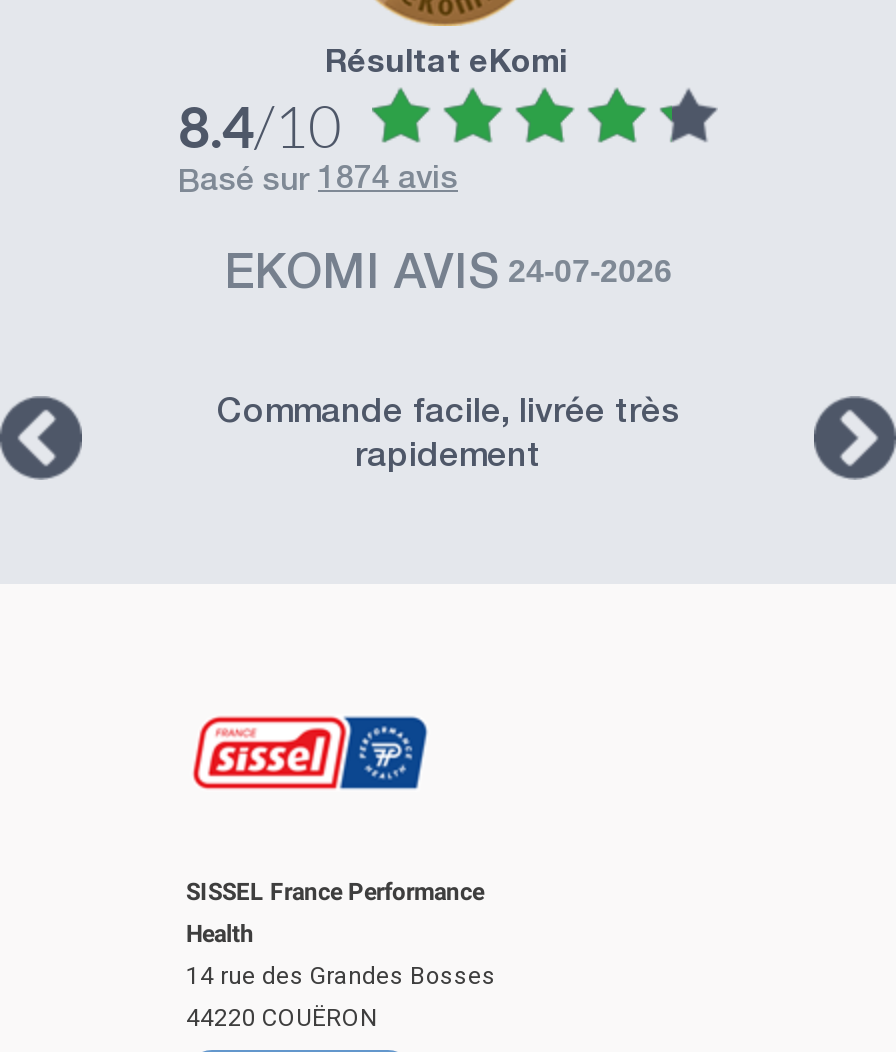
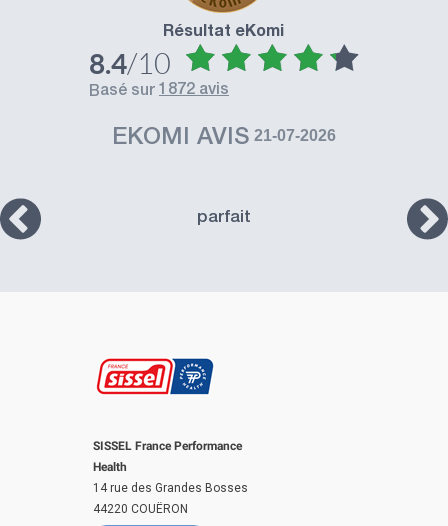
- basé sur 1874 avis
+ basé sur 1872 avis

- EKOMI AVIS 24-07-2026
+ EKOMI AVIS 21-07-2026

- Commande facile, livrée très
- rapidement
+ parfait
